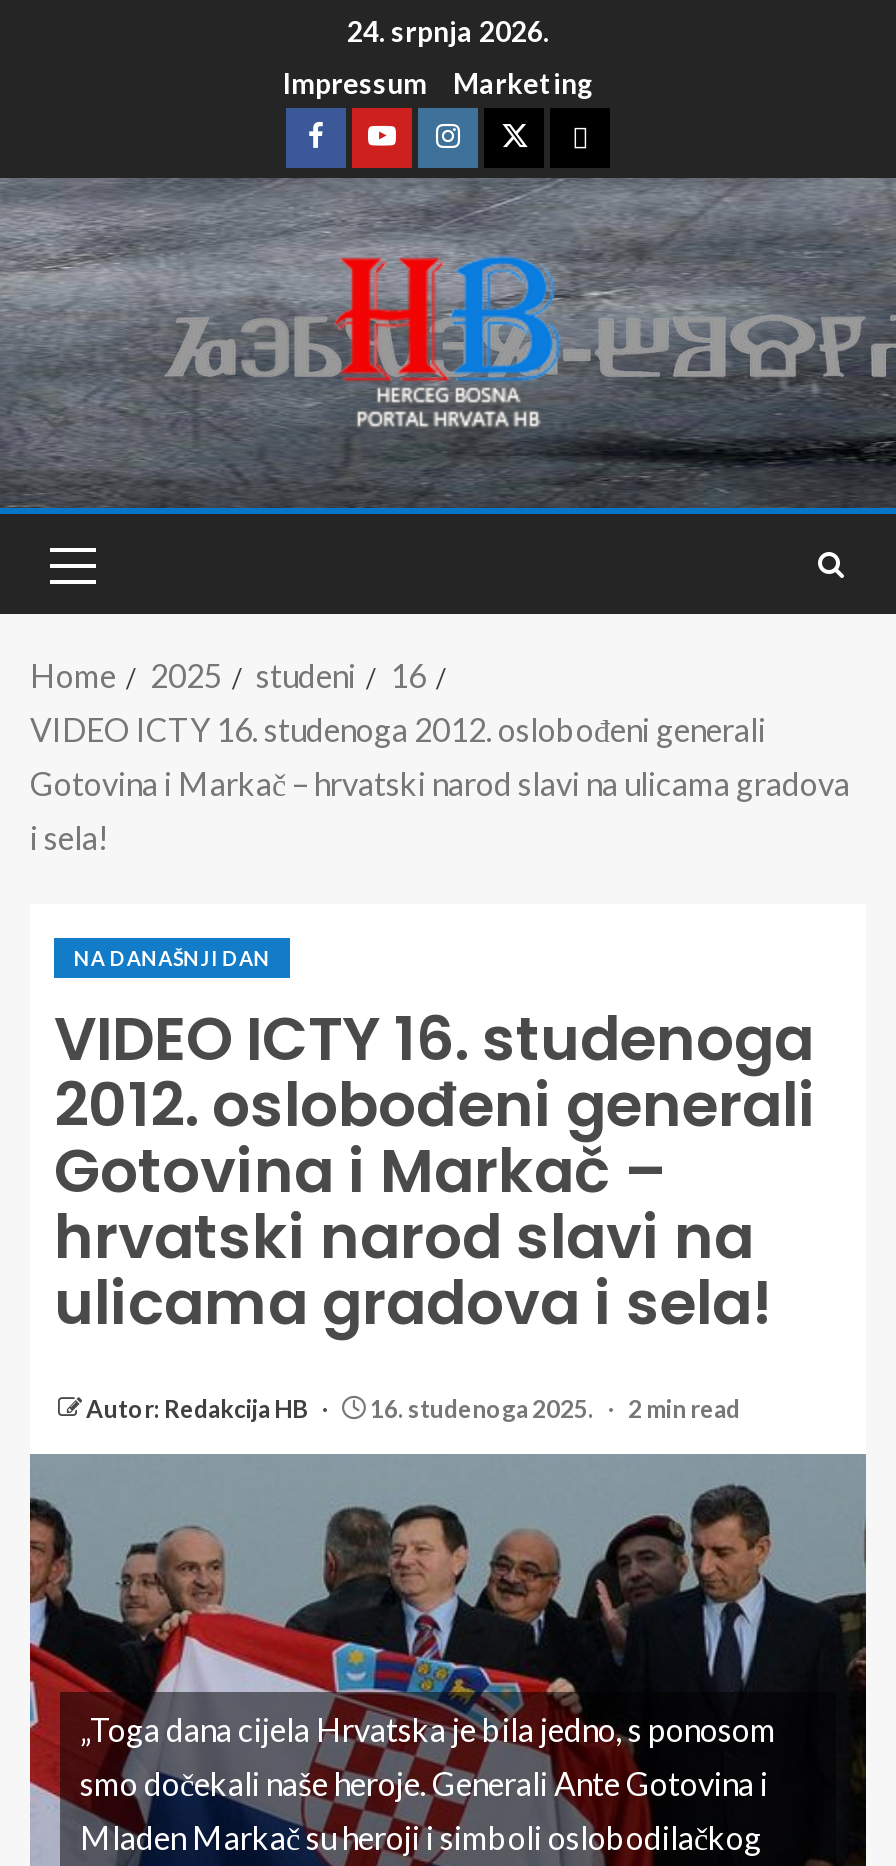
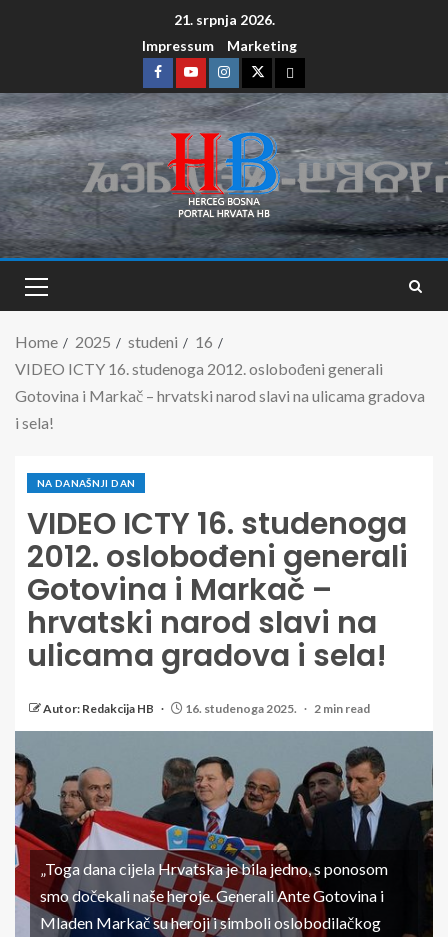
- 24. srpnja 2026.
+ 21. srpnja 2026.
